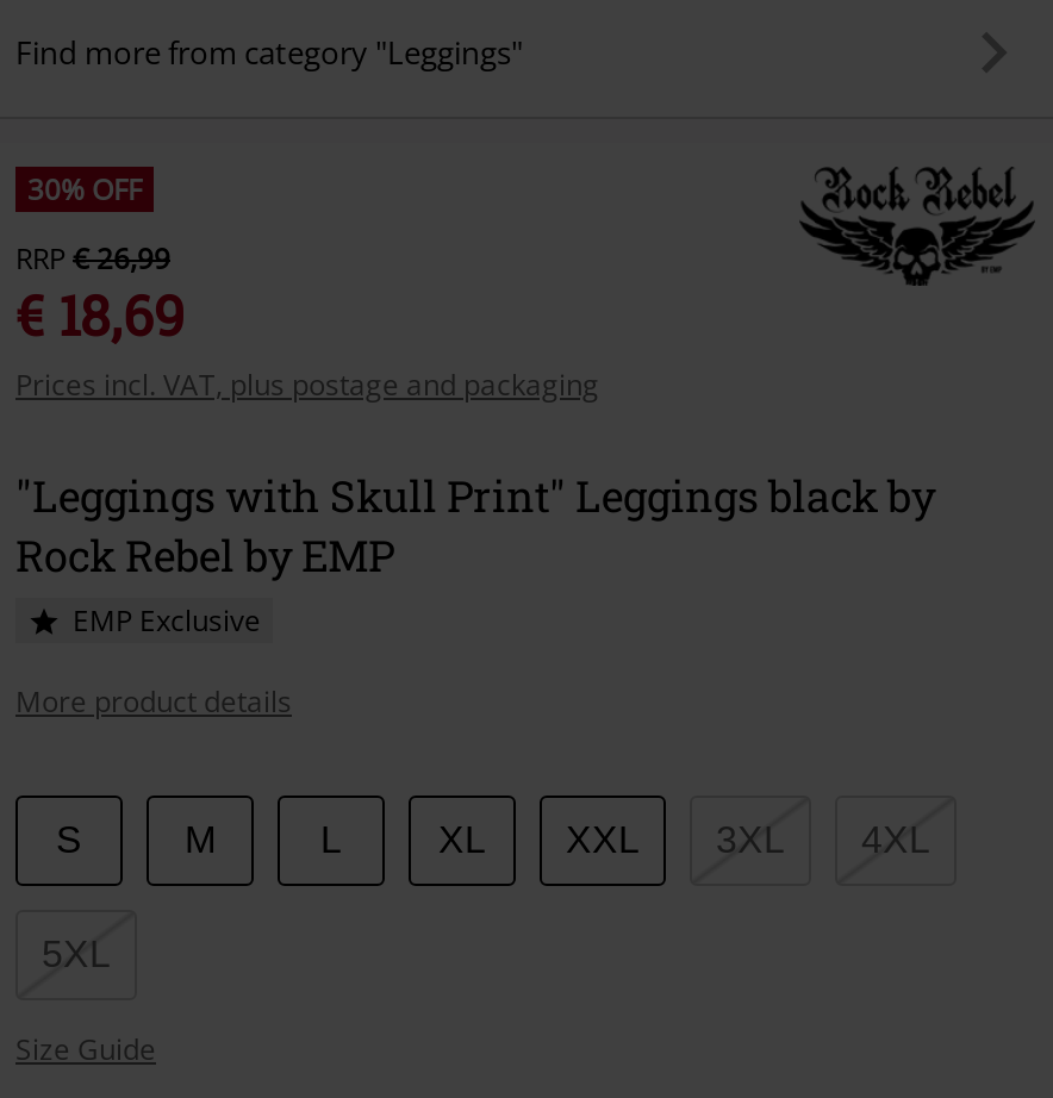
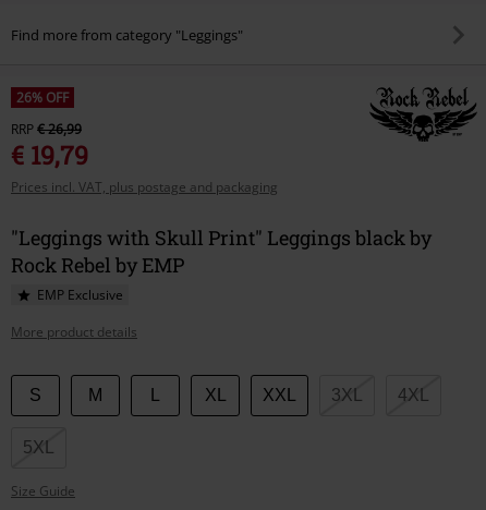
- 30% OFF
+ 26% OFF

- € 18,69
+ € 19,79
